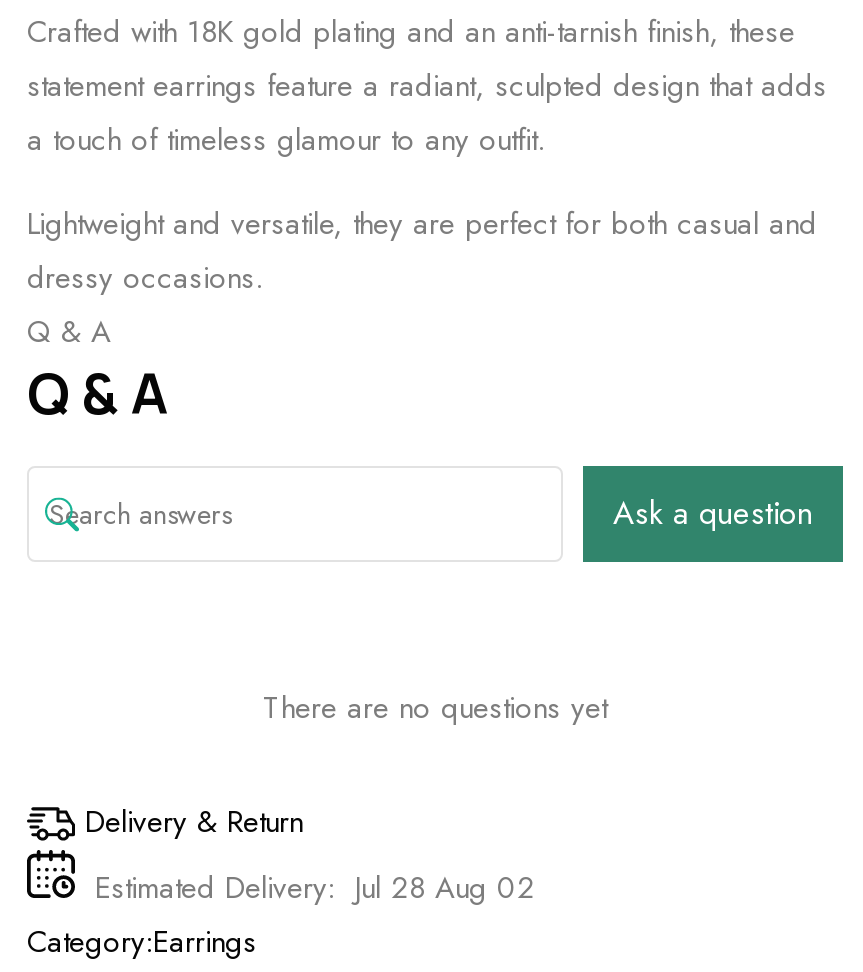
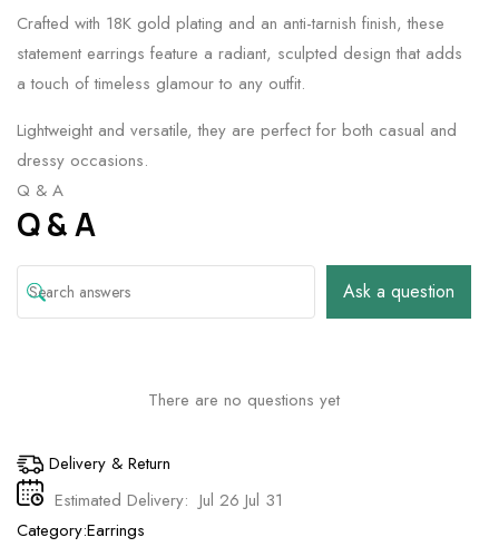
- Estimated Delivery: Jul 28 Aug 02
+ Estimated Delivery: Jul 26 Jul 31
